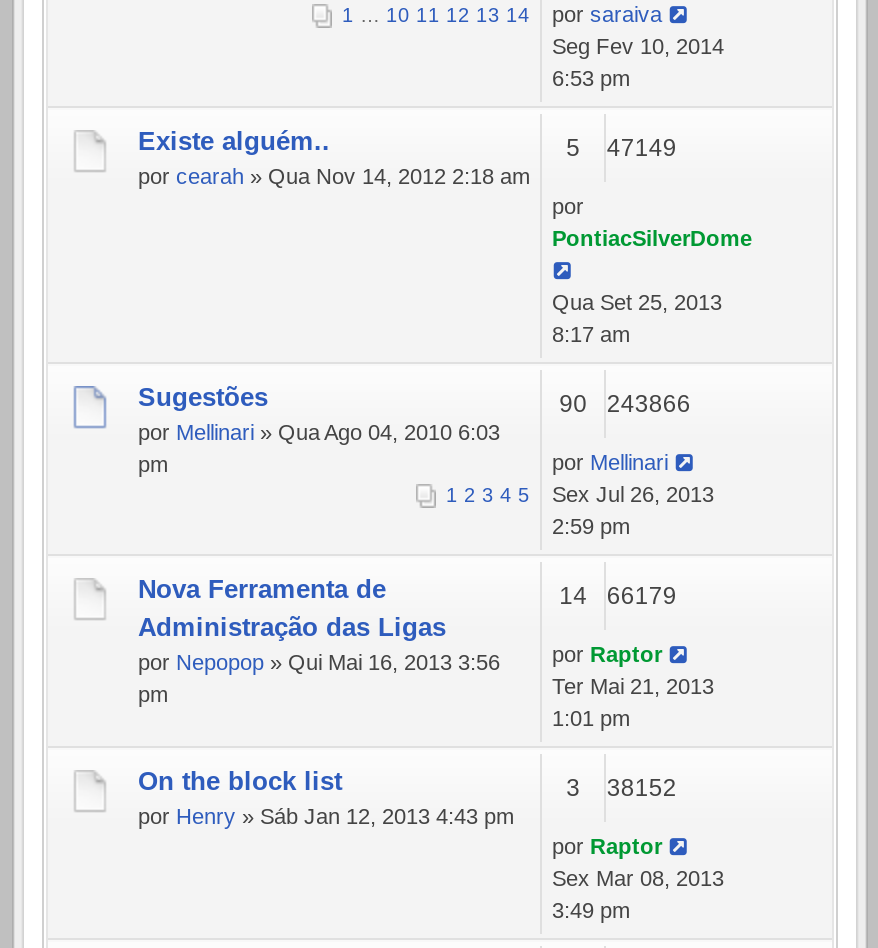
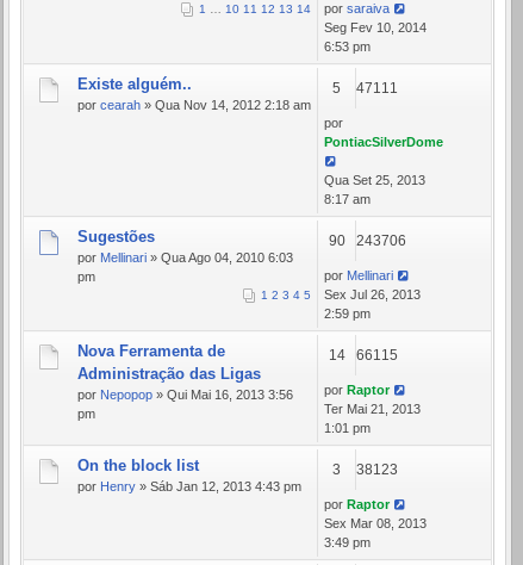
- 5 47149
+ 5 47111

- 90 243866
+ 90 243706

- 14 66179
+ 14 66115

- 3 38152
+ 3 38123
